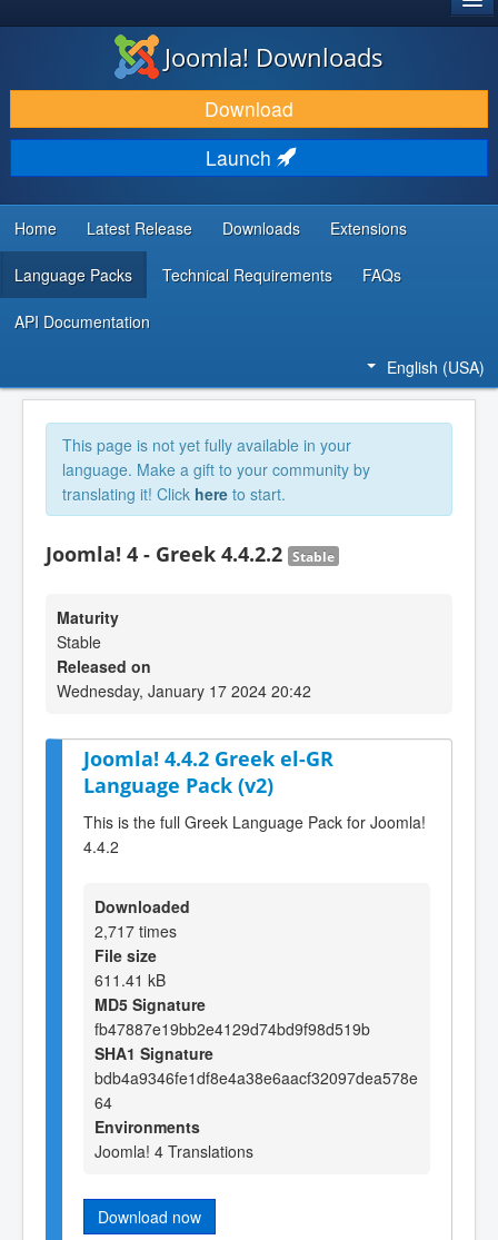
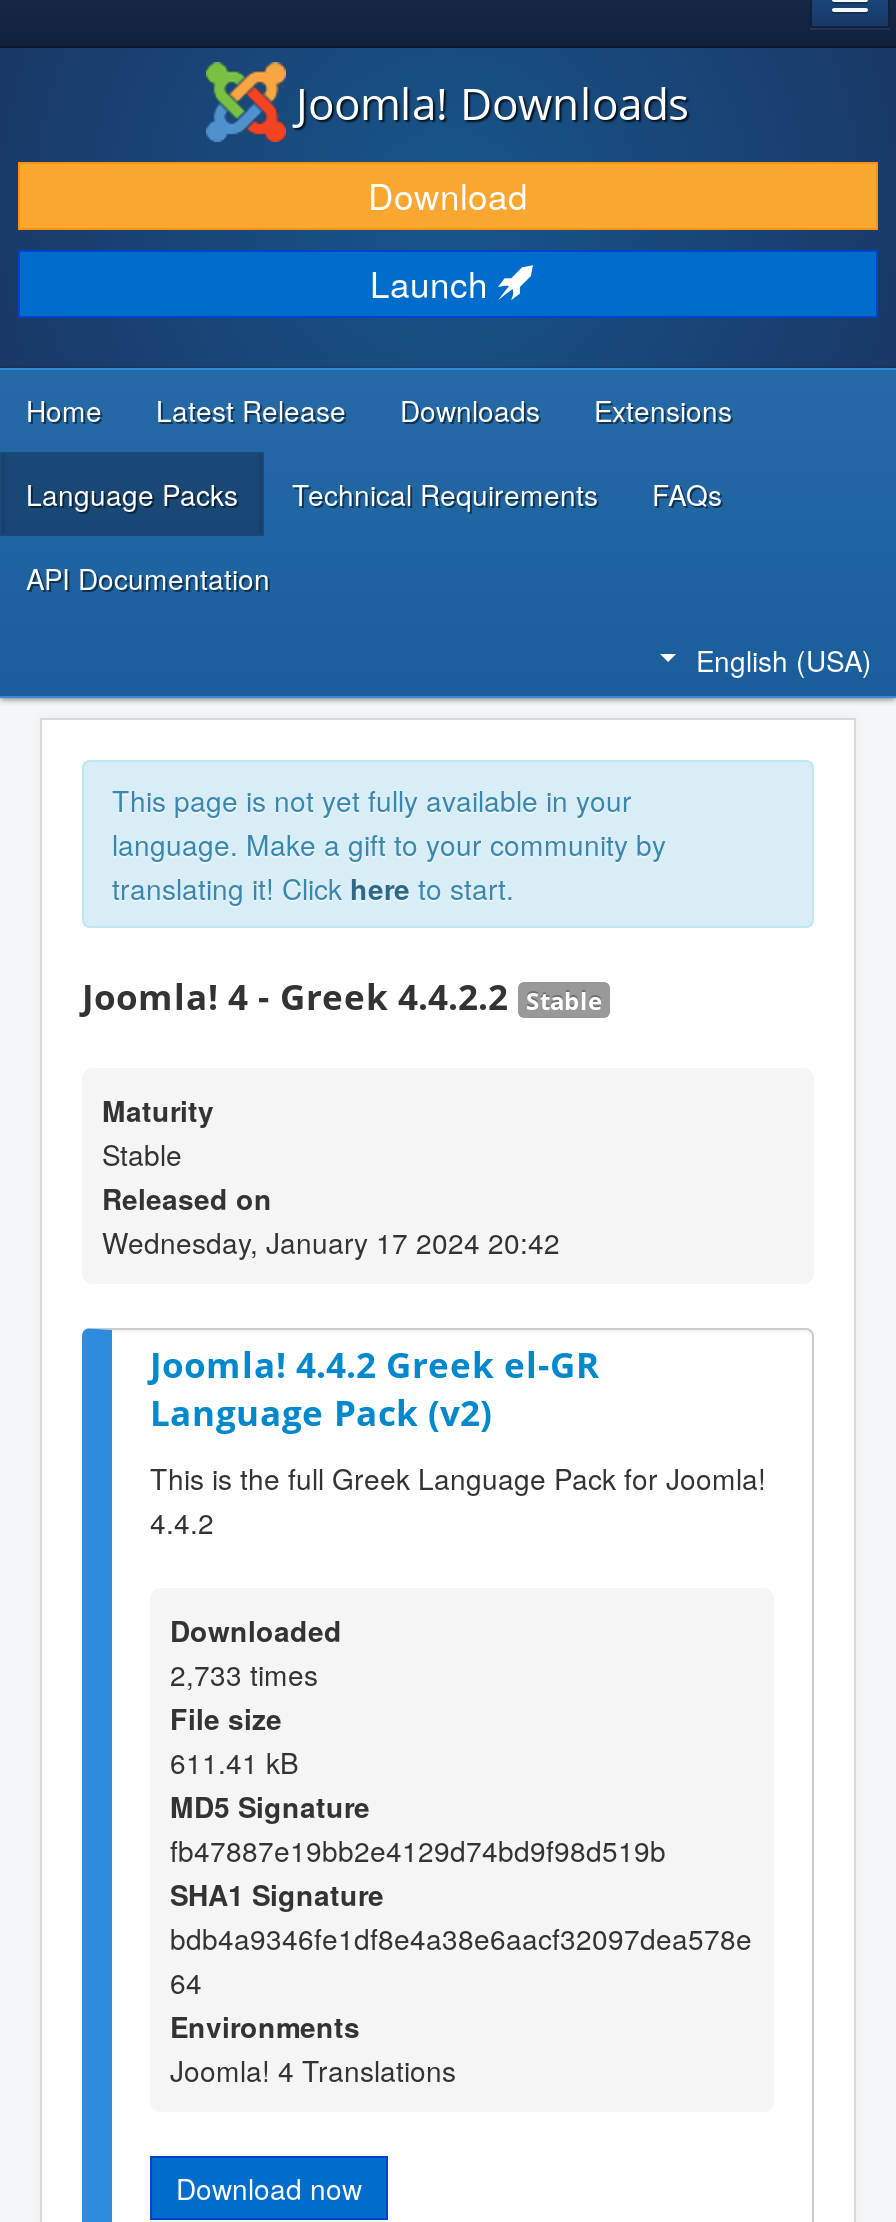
- 2,717 times
+ 2,733 times
